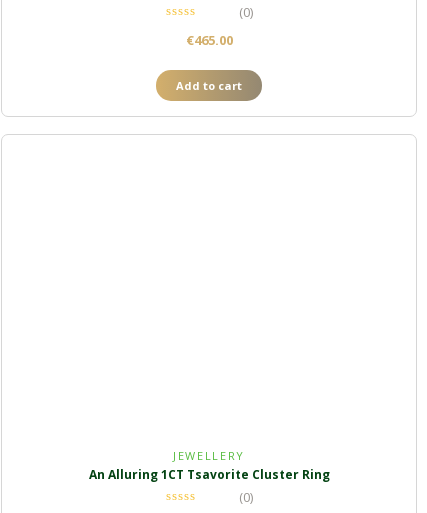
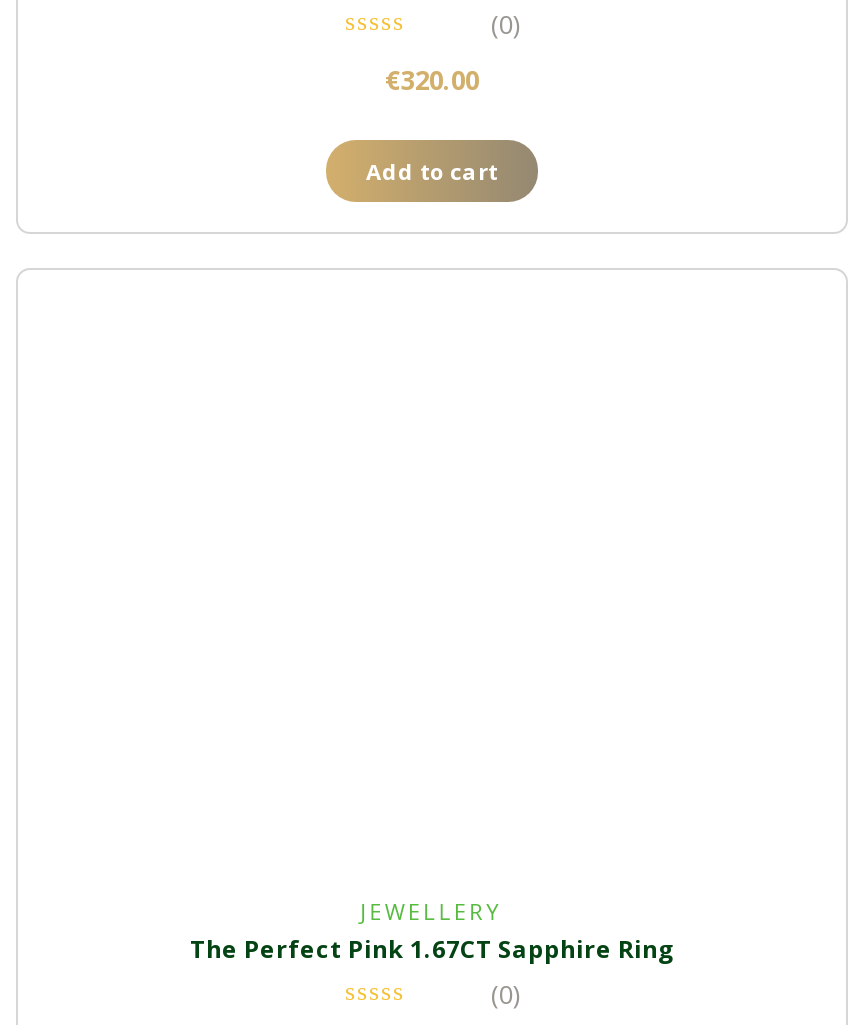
- €465.00
+ €320.00

- An Alluring 1CT Tsavorite Cluster Ring
+ The Perfect Pink 1.67CT Sapphire Ring
